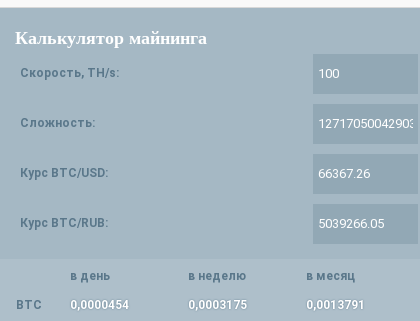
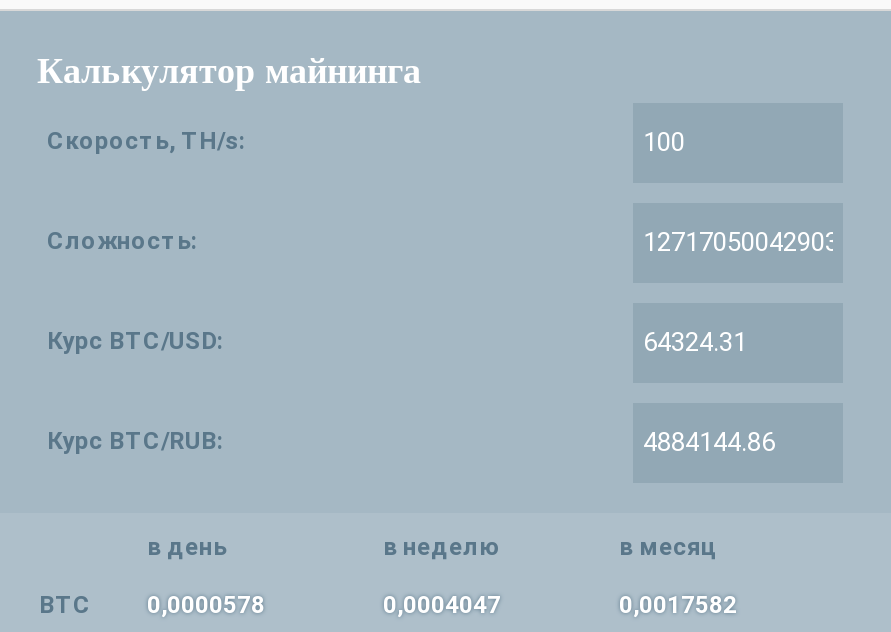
- BTC 0,0000454
+ BTC 0,0000578

- 0,0003175
+ 0,0004047

- 0,0013791
+ 0,0017582
